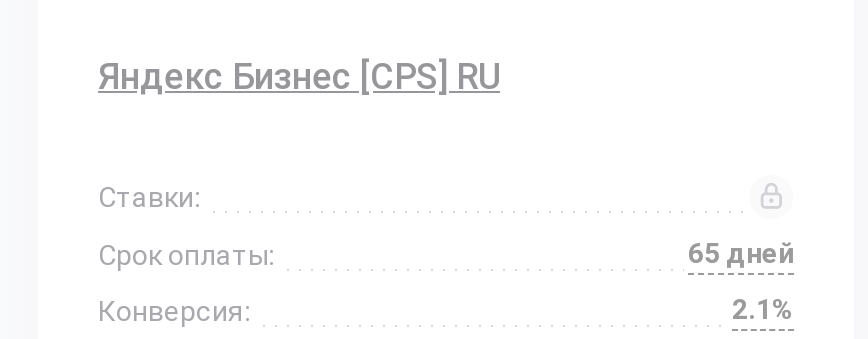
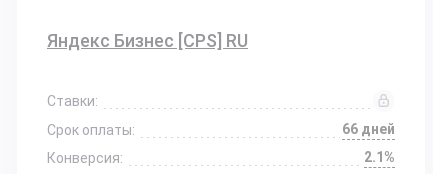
- 65 дней
+ 66 дней
